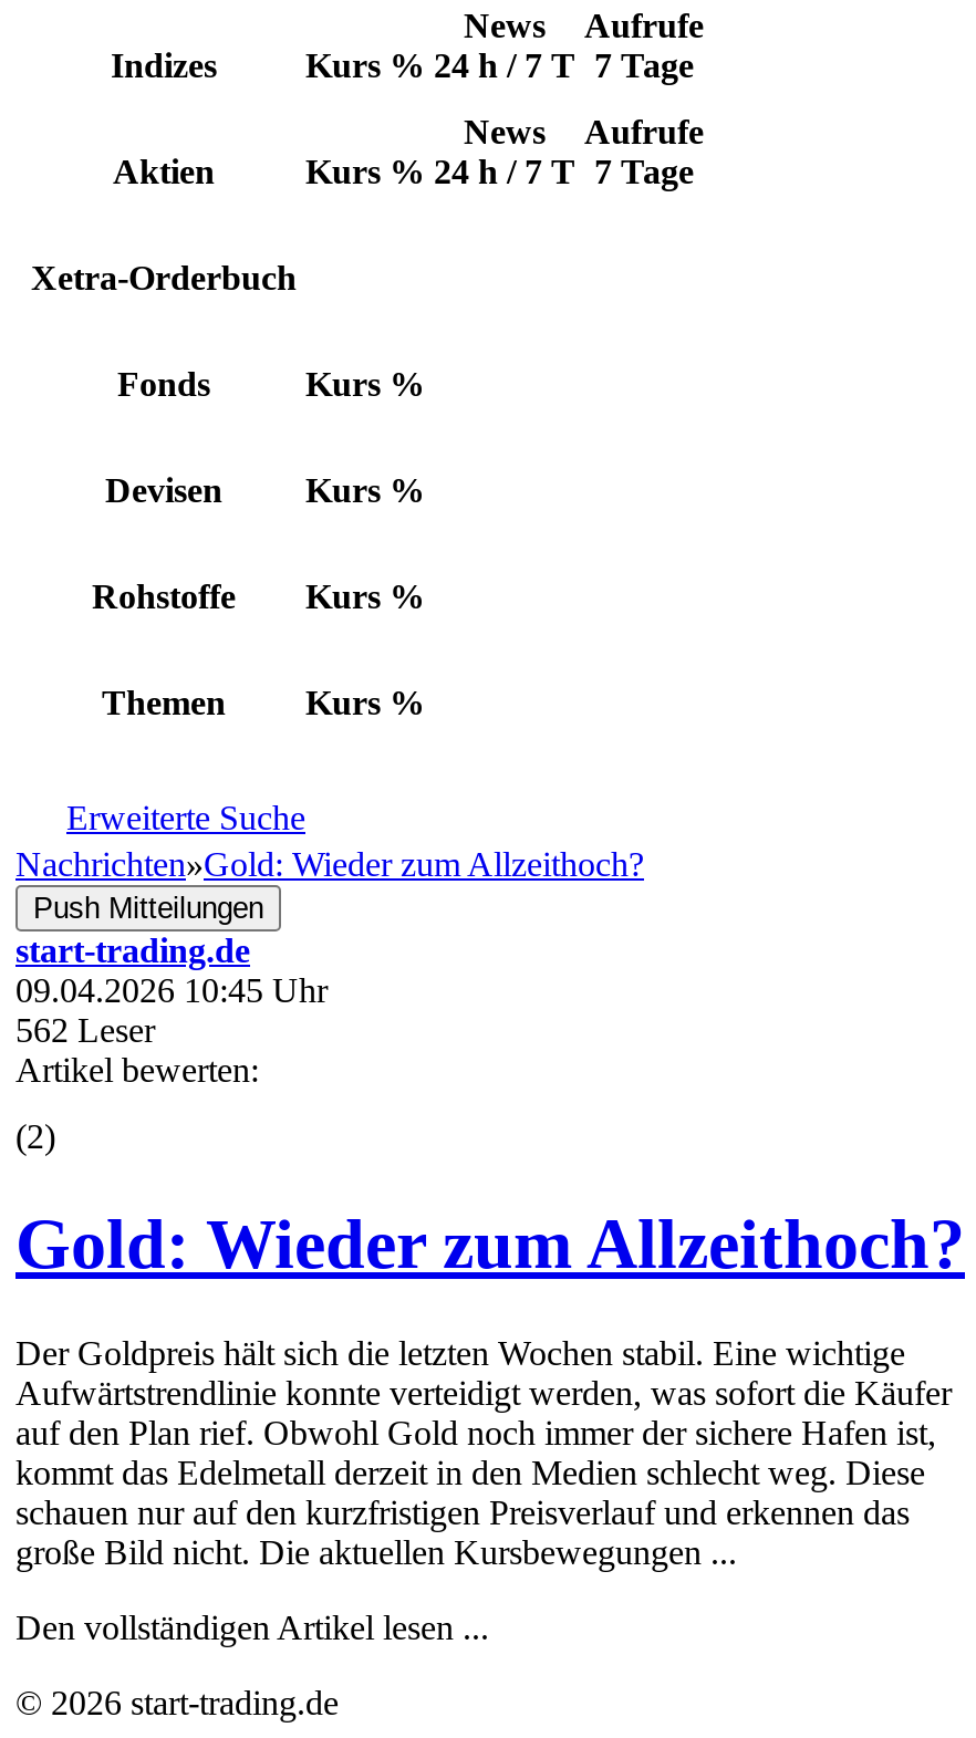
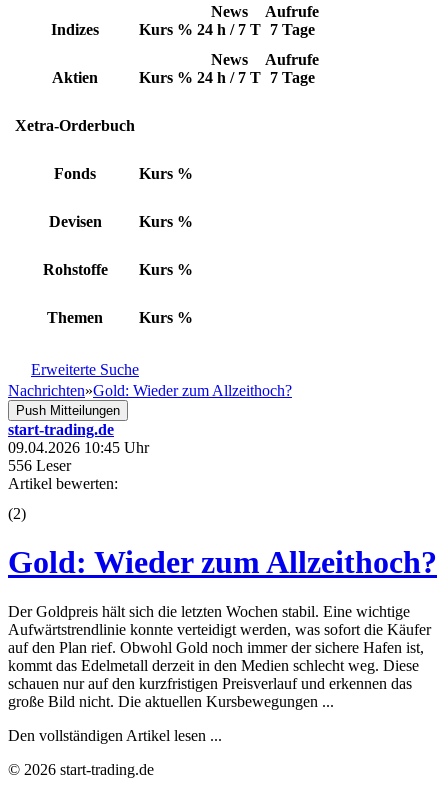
- 562 Leser
+ 556 Leser
